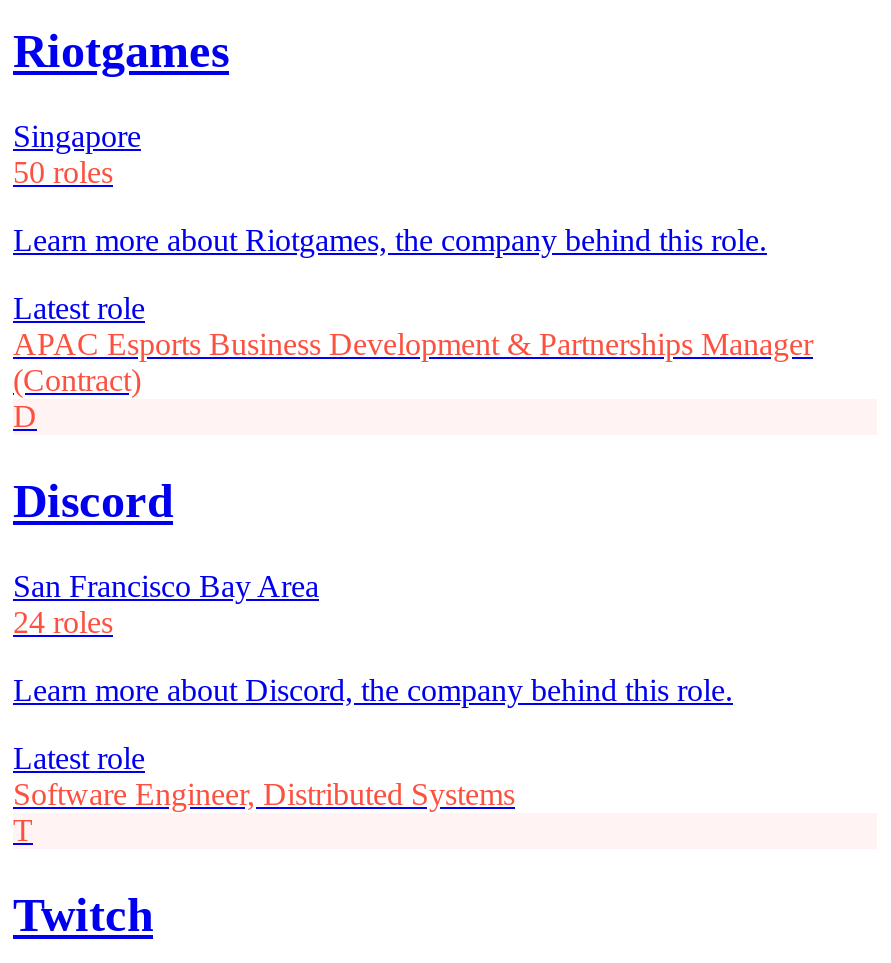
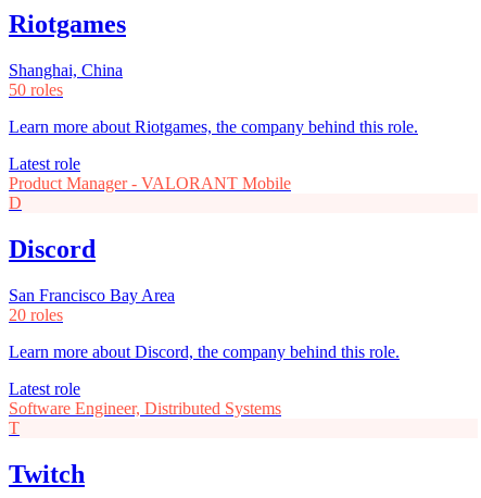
- Singapore
+ Shanghai, China

- APAC Esports Business Development & Partnerships Manager
- (Contract)
+ Product Manager - VALORANT Mobile

- 24 roles
+ 20 roles
